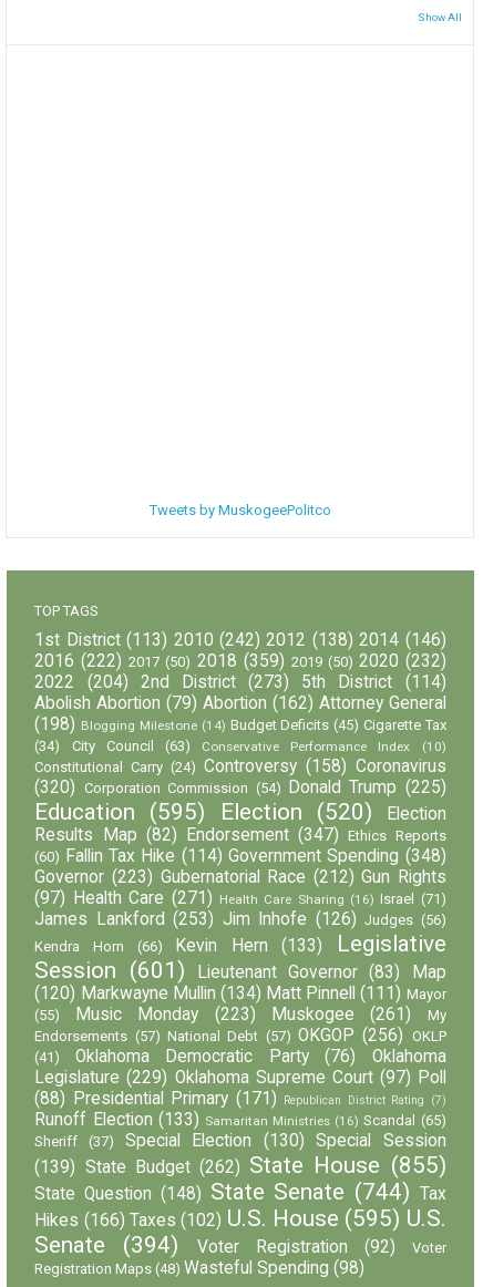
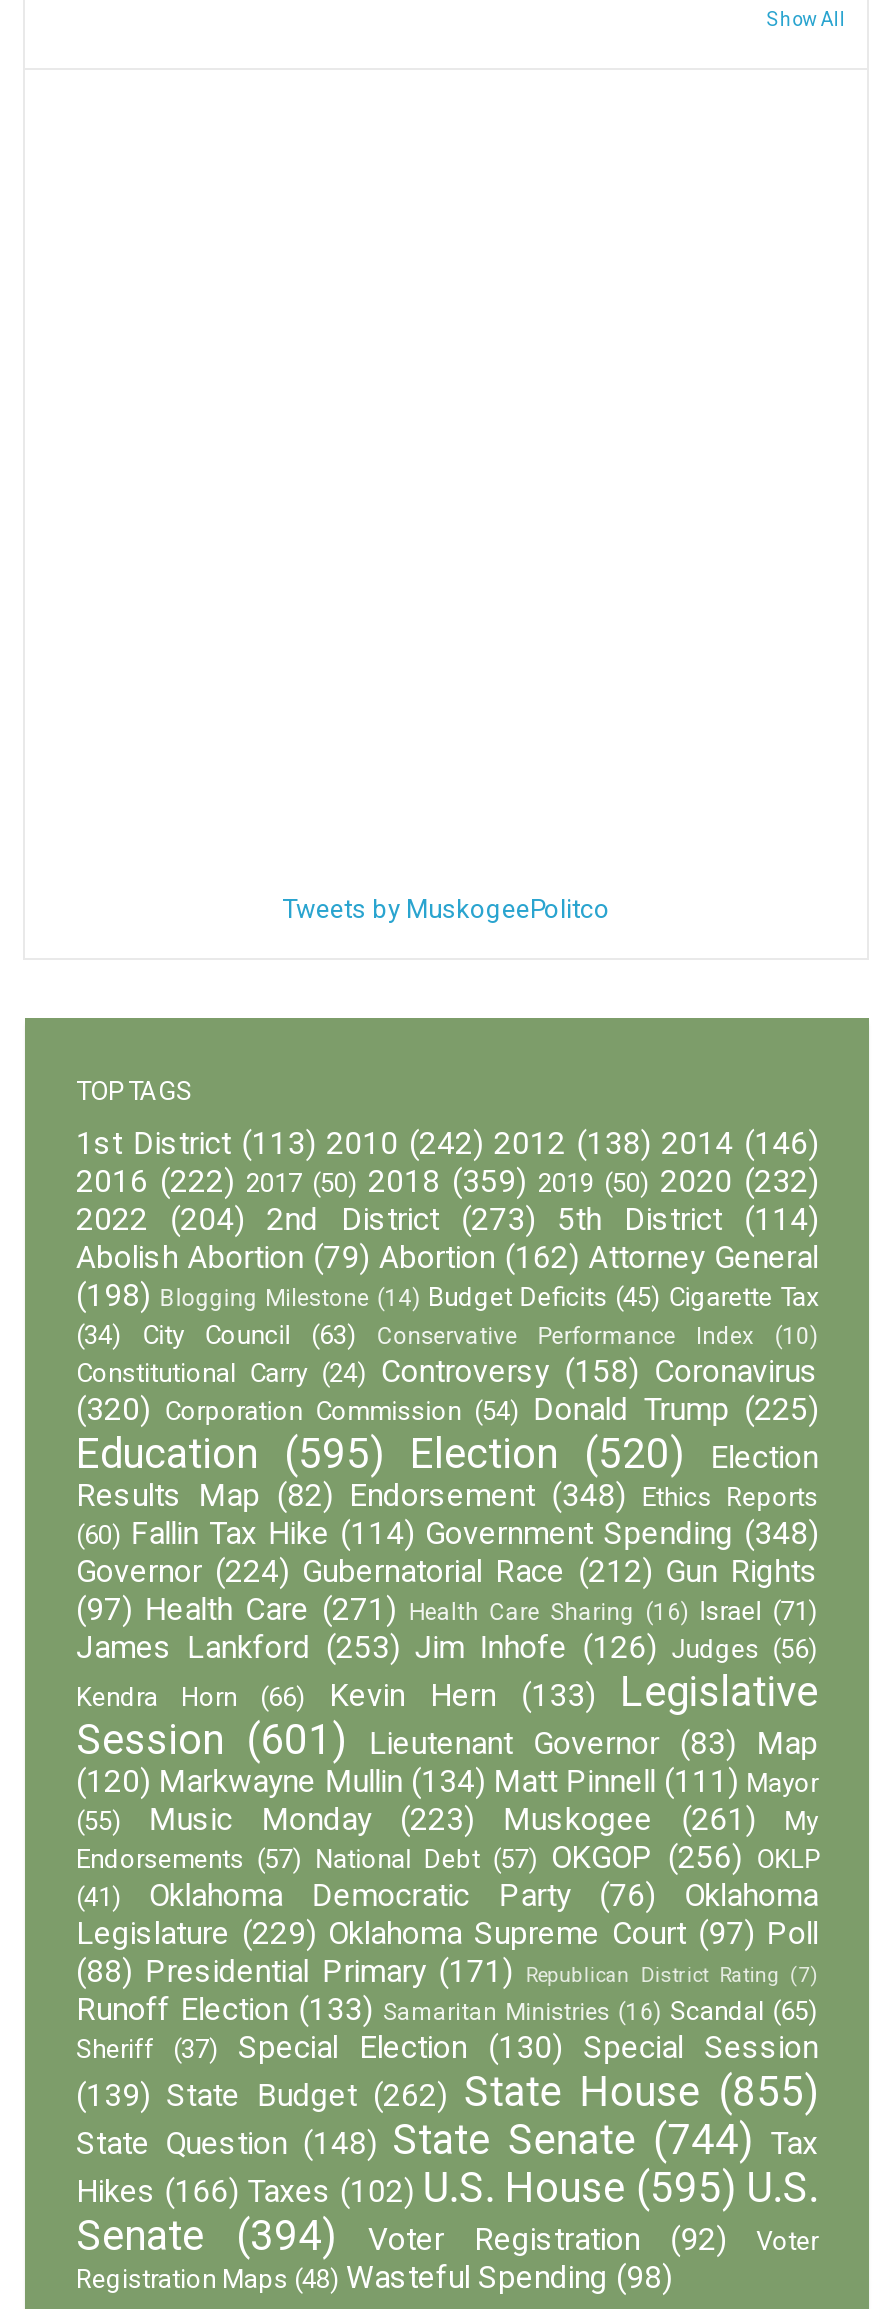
- Results Map (82) Endorsement (347) Ethics Reports
+ Results Map (82) Endorsement (348) Ethics Reports

- Governor (223) Gubernatorial Race (212) Gun Rights
+ Governor (224) Gubernatorial Race (212) Gun Rights
